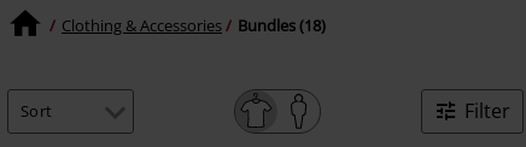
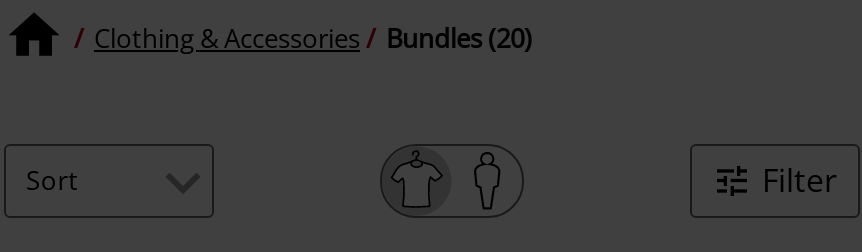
- Clothing & Accessories Bundles (18)
+ Clothing & Accessories Bundles (20)
